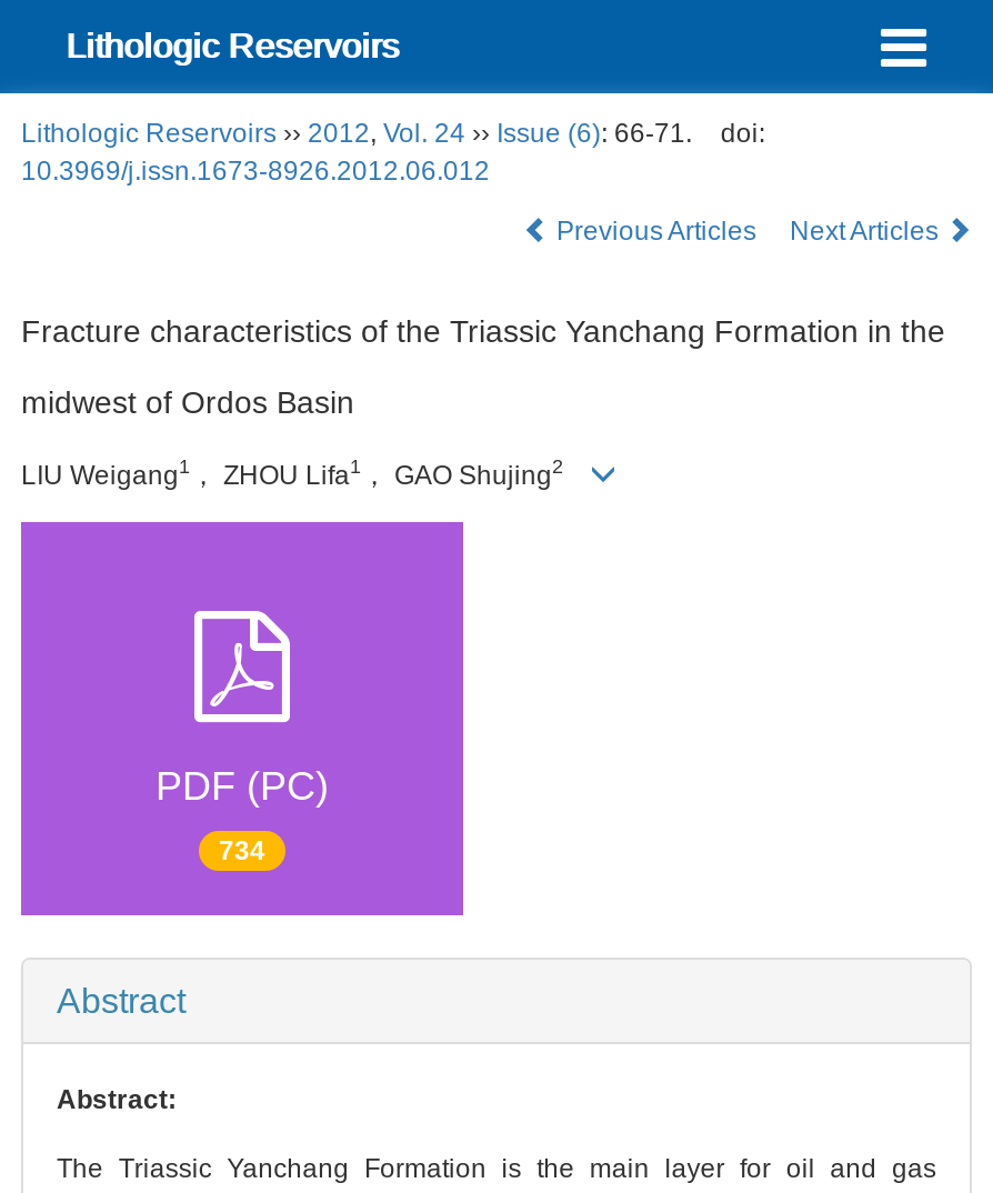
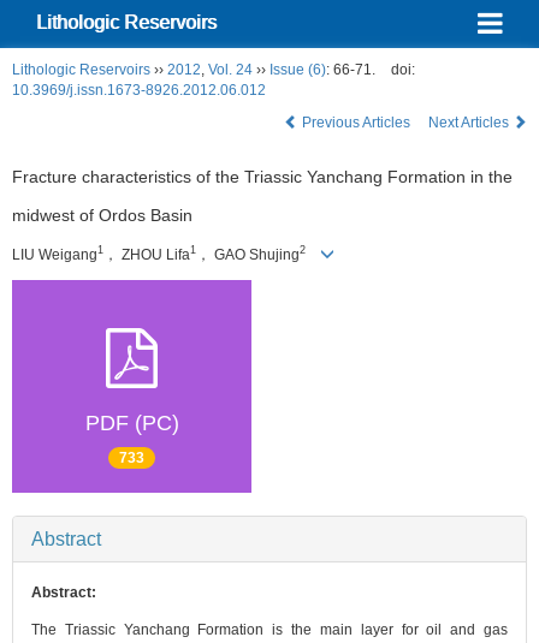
- 734
+ 733
